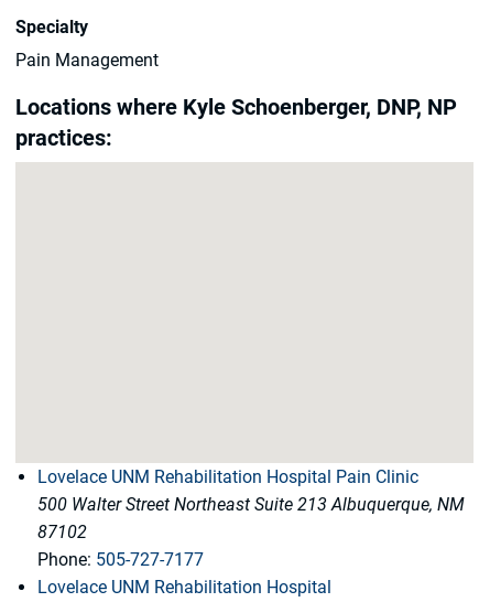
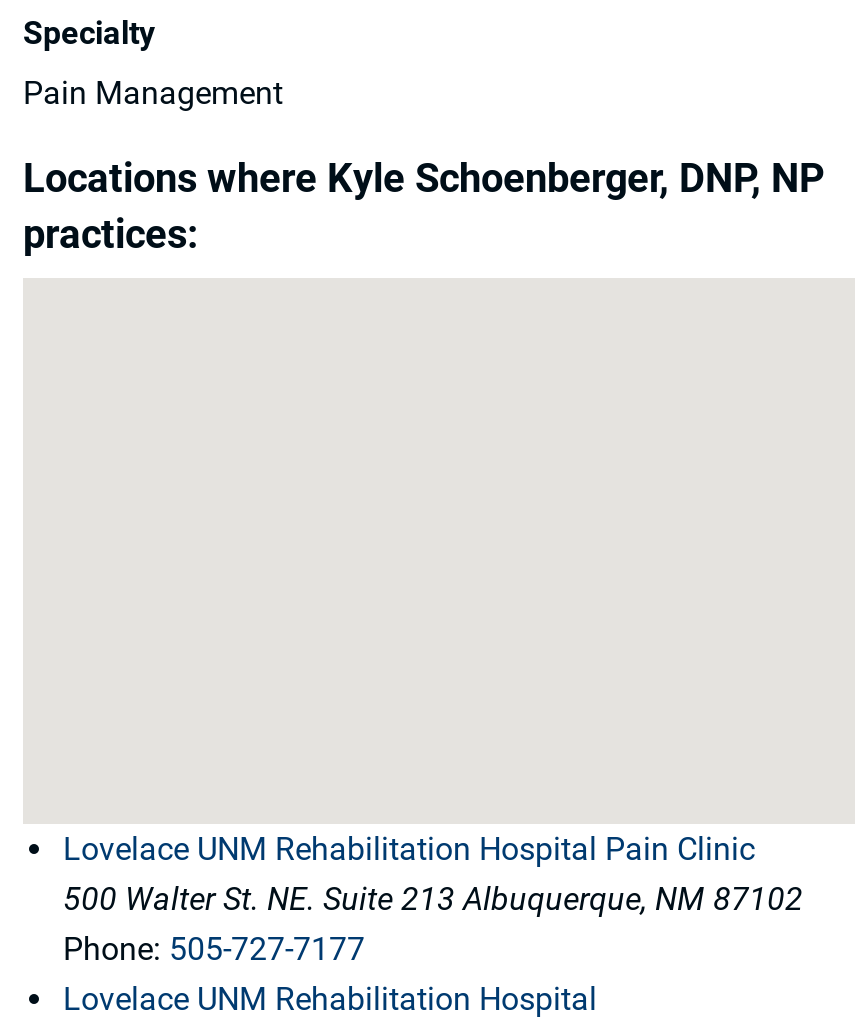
- 500 Walter Street Northeast Suite 213 Albuquerque, NM
- 87102
+ 500 Walter St. NE. Suite 213 Albuquerque, NM 87102
